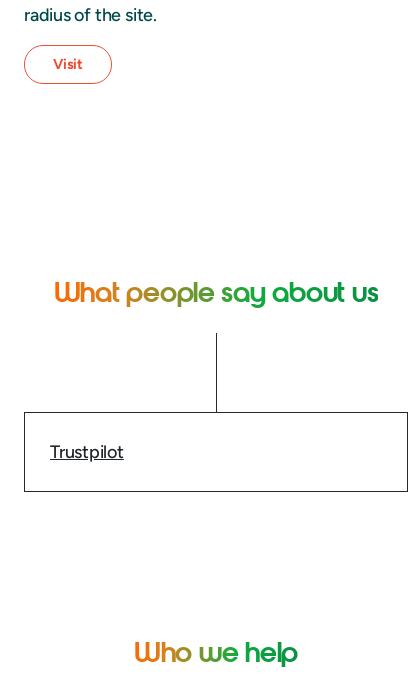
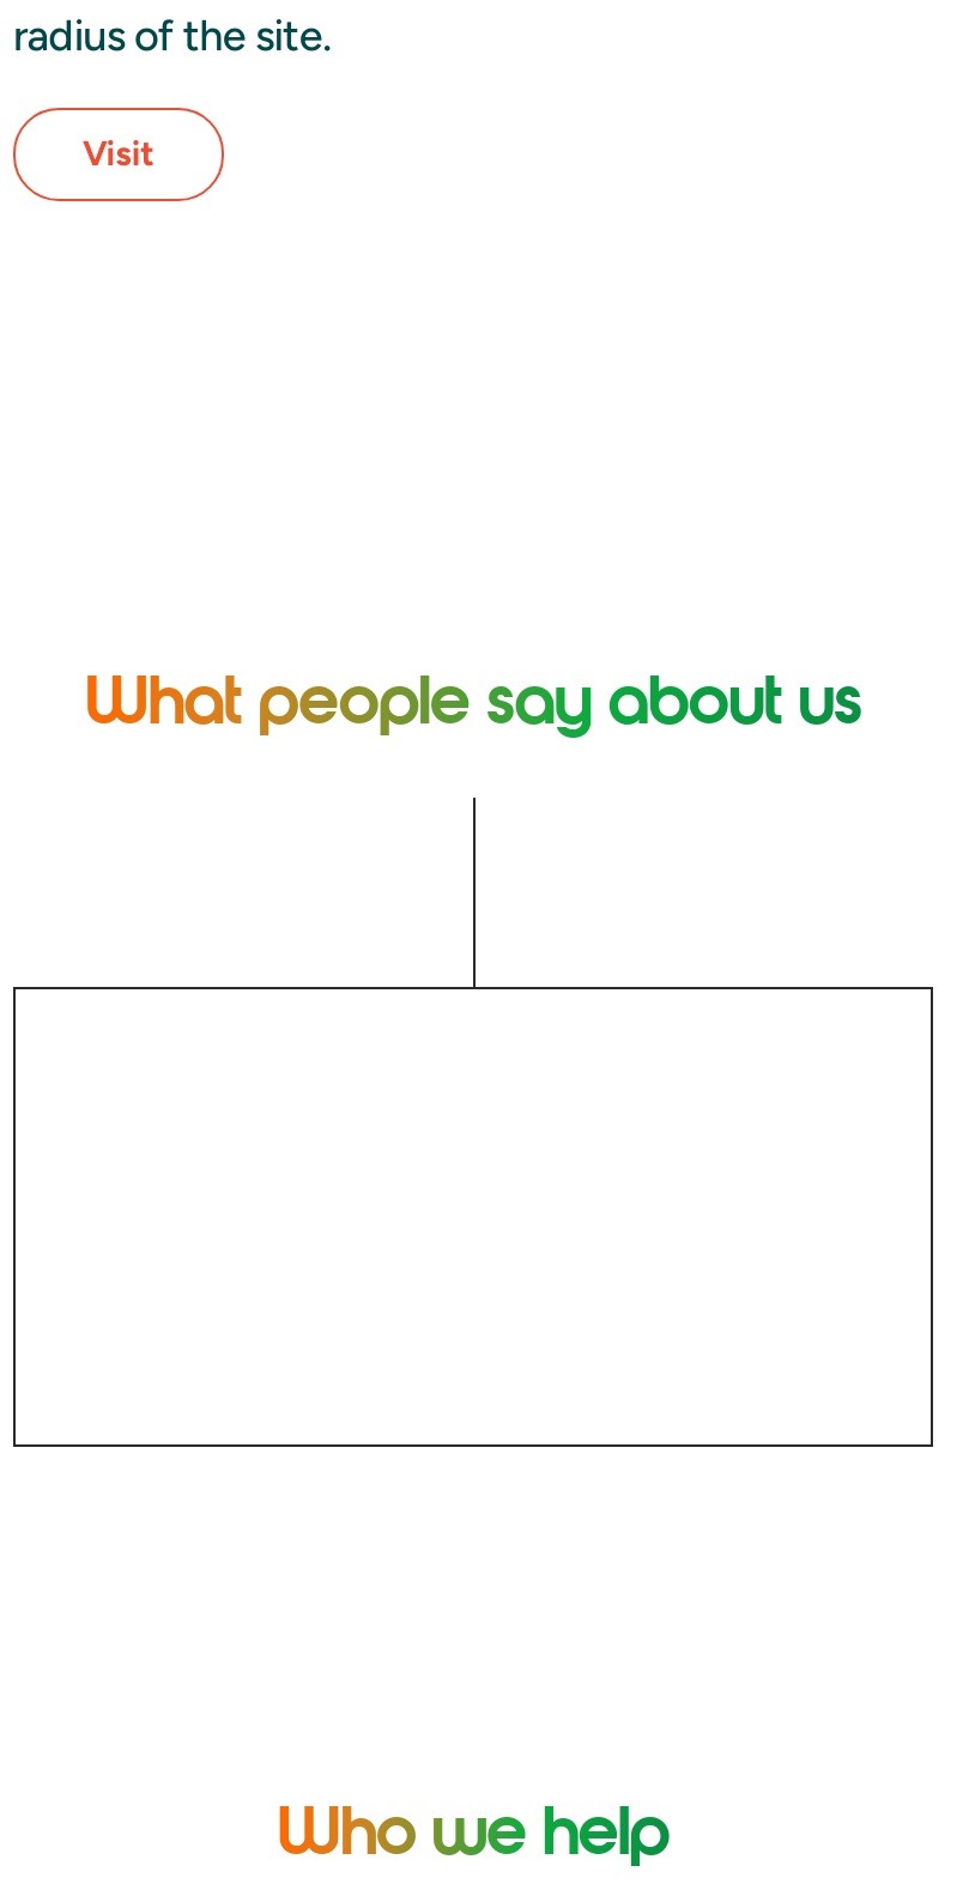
- Trustpilot
